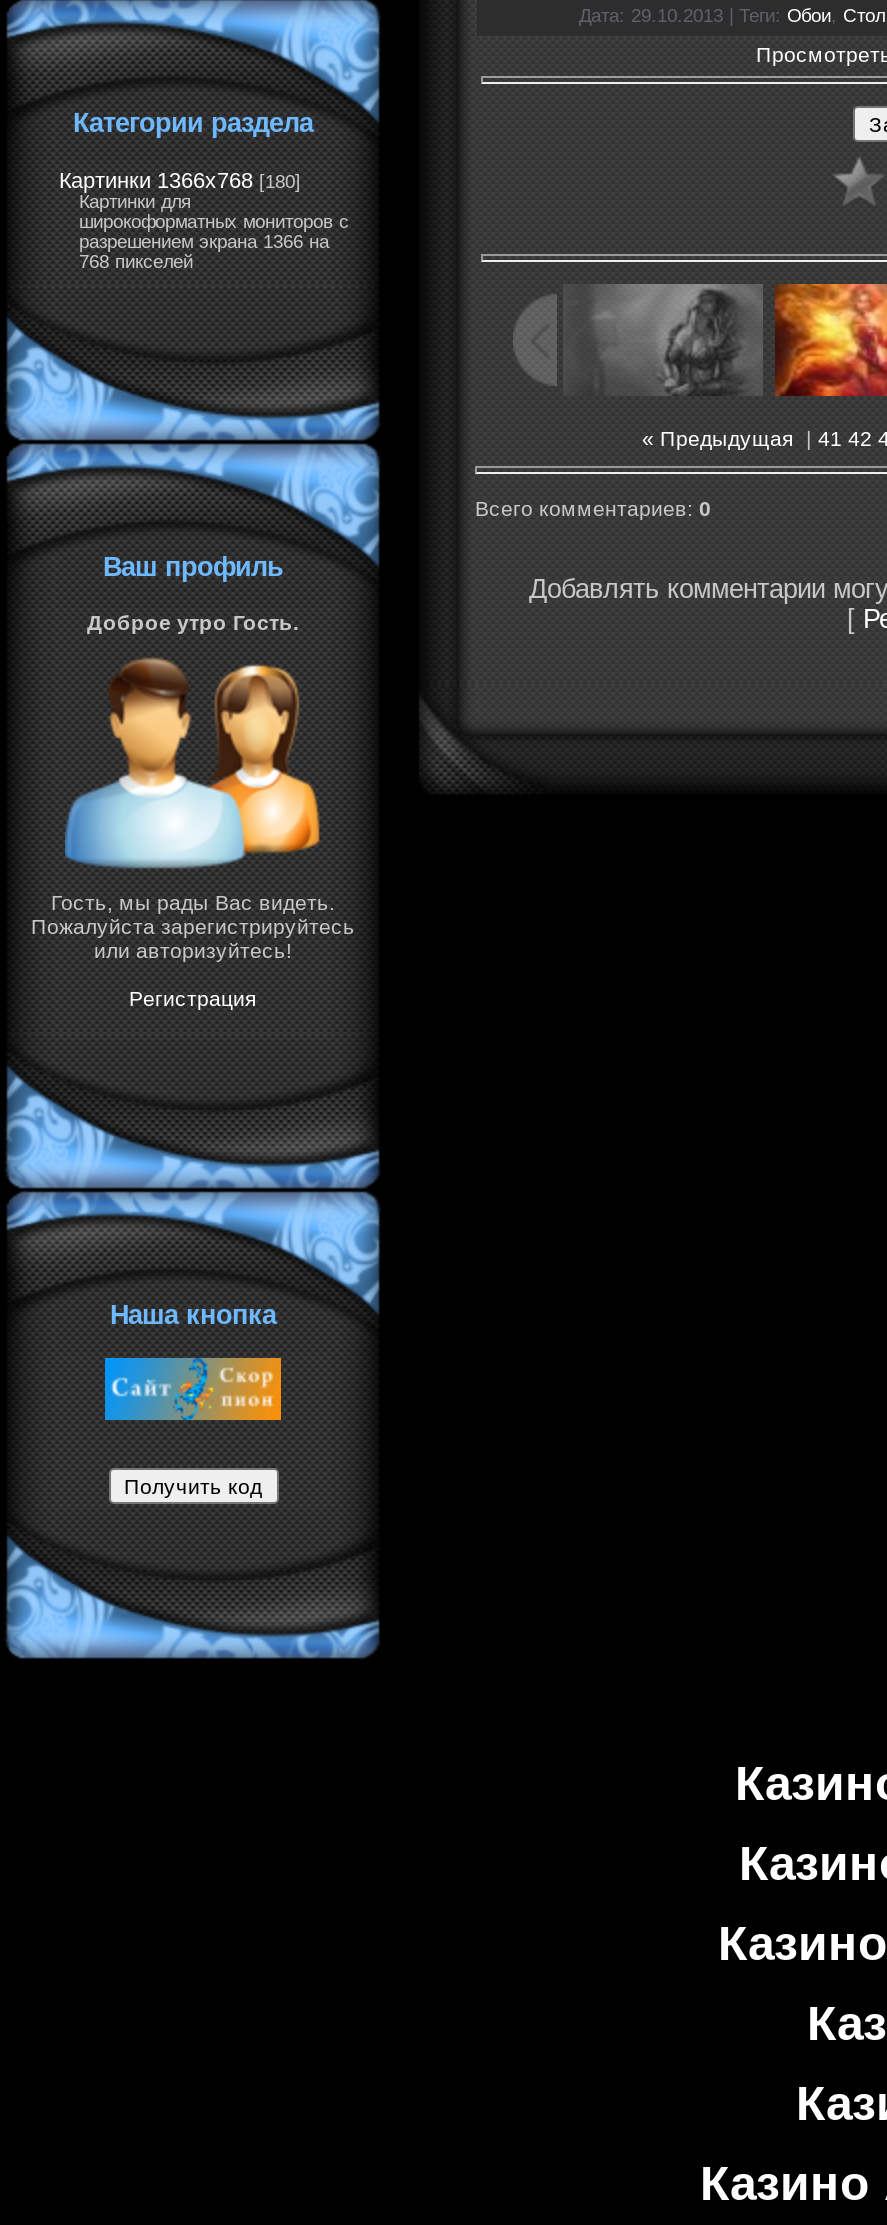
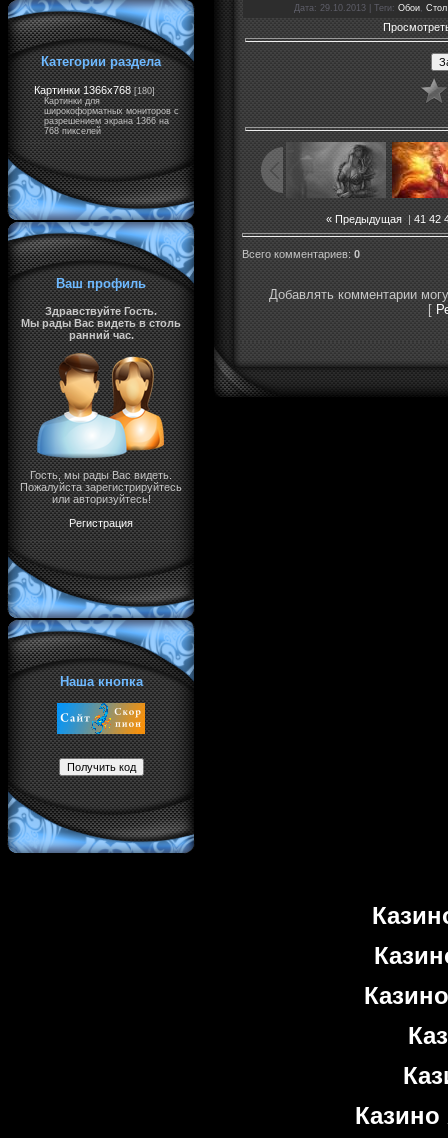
- Доброе утро Гость.
+ Здравствуйте Гость.
+ Мы рады Вас видеть в столь
+ ранний час.
